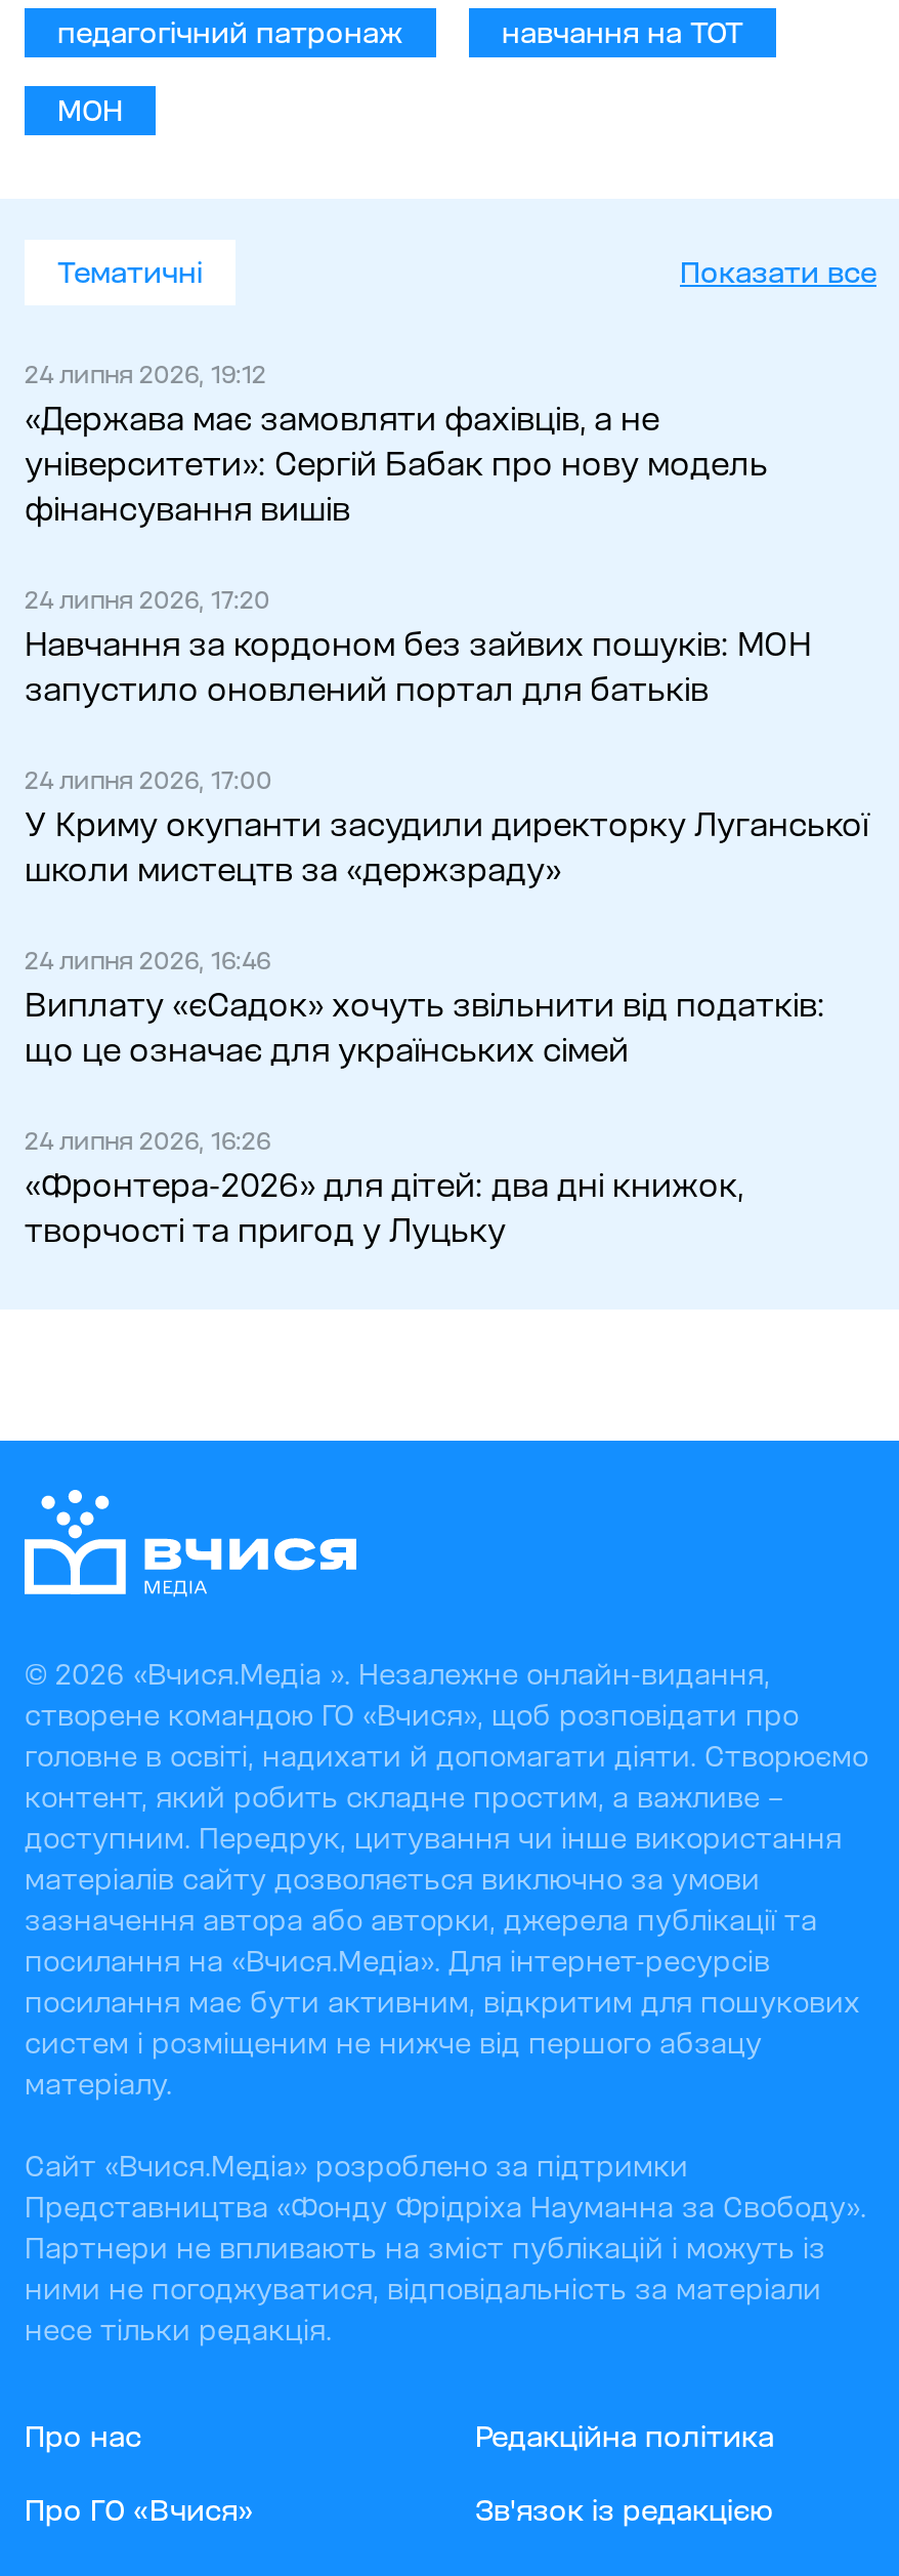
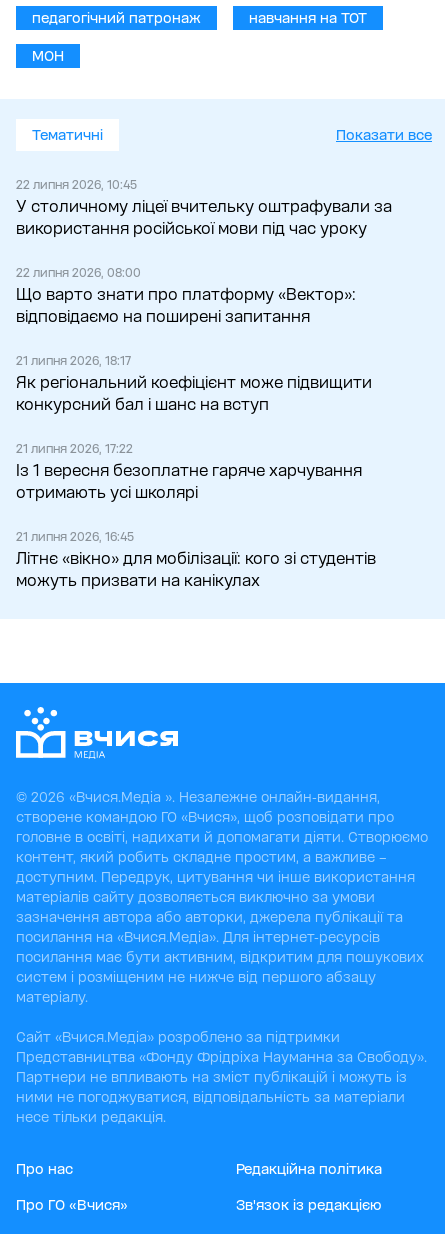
- 24 липня 2026, 19:12
- «Держава має замовляти фахівців, а не
- університети»: Сергій Бабак про нову модель
- фінансування вишів
+ 22 липня 2026, 10:45
+ У столичному ліцеї вчительку оштрафували за
+ використання російської мови під час уроку

- 24 липня 2026, 17:20
- Навчання за кордоном без зайвих пошуків: МОН
- запустило оновлений портал для батьків
+ 22 липня 2026, 08:00
+ Що варто знати про платформу «Вектор»:
+ відповідаємо на поширені запитання

- 24 липня 2026, 17:00
- У Криму окупанти засудили директорку Луганської
- школи мистецтв за «держзраду»
+ 21 липня 2026, 18:17
+ Як регіональний коефіцієнт може підвищити
+ конкурсний бал і шанс на вступ

- 24 липня 2026, 16:46
- Виплату «єСадок» хочуть звільнити від податків:
- що це означає для українських сімей
+ 21 липня 2026, 17:22
+ Із 1 вересня безоплатне гаряче харчування
+ отримають усі школярі

- 24 липня 2026, 16:26
- «Фронтера-2026» для дітей: два дні книжок,
- творчості та пригод у Луцьку
+ 21 липня 2026, 16:45
+ Літнє «вікно» для мобілізації: кого зі студентів
+ можуть призвати на канікулах
